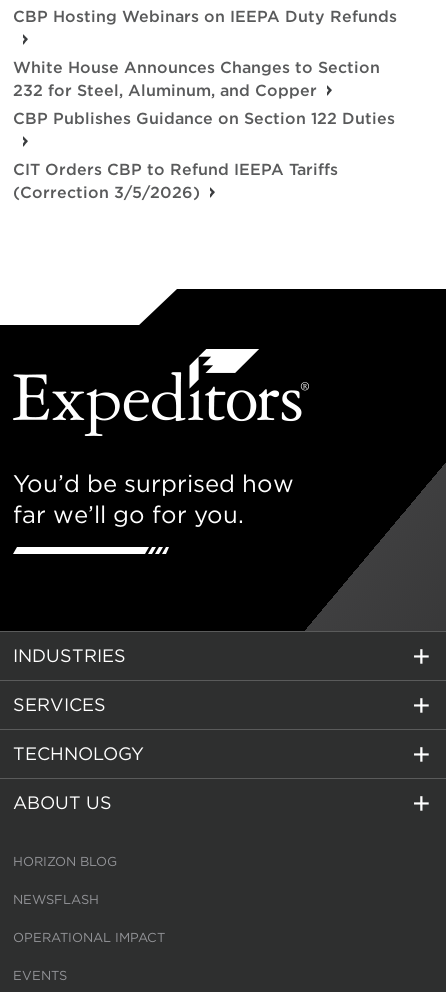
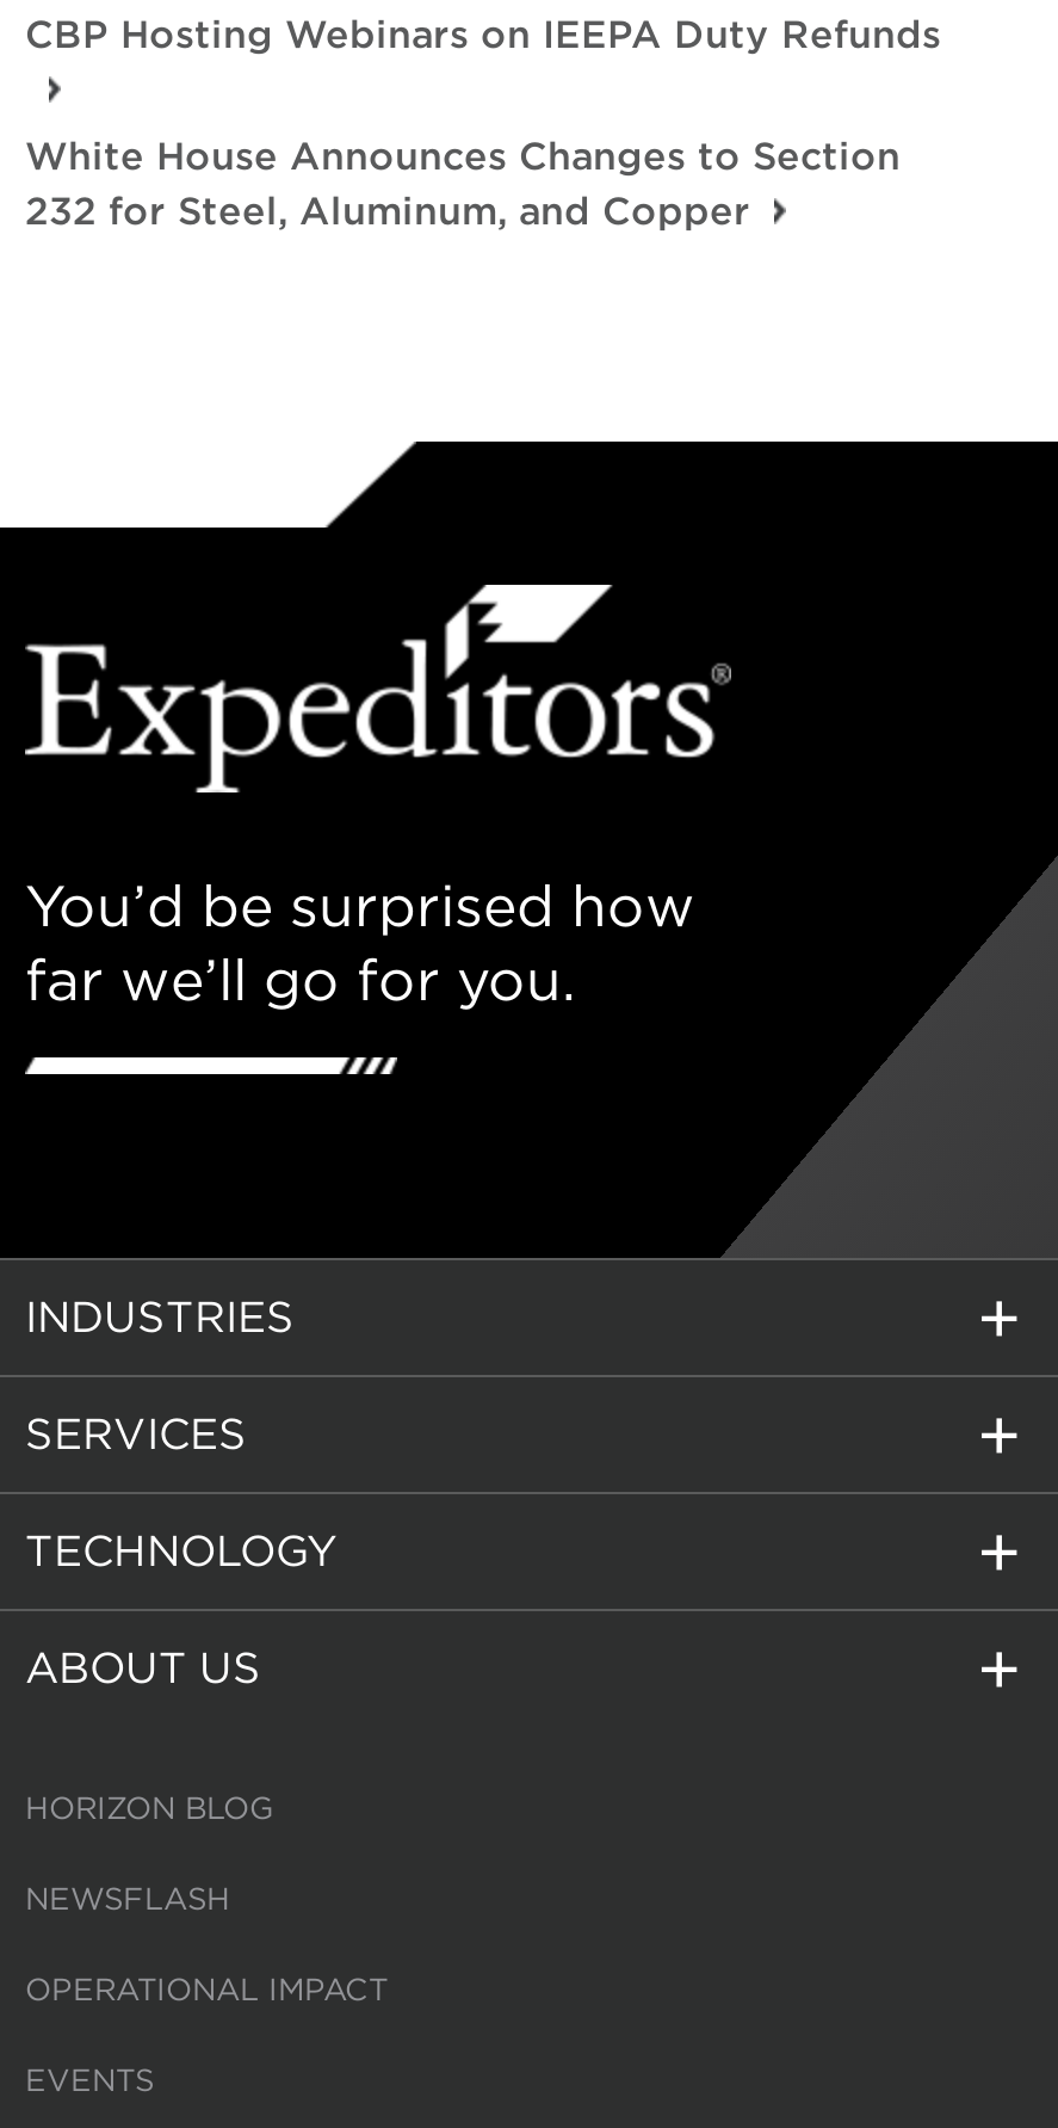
- CBP Publishes Guidance on Section 122 Duties
- CIT Orders CBP to Refund IEEPA Tariffs
- (Correction 3/5/2026)
